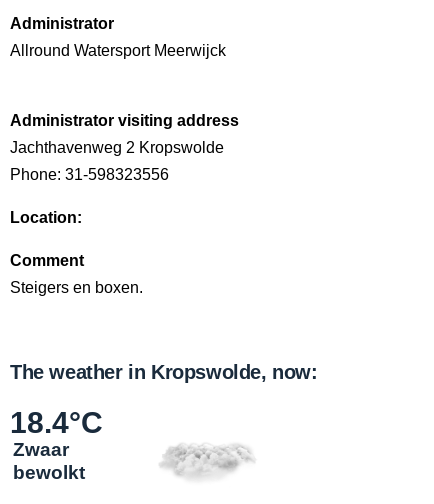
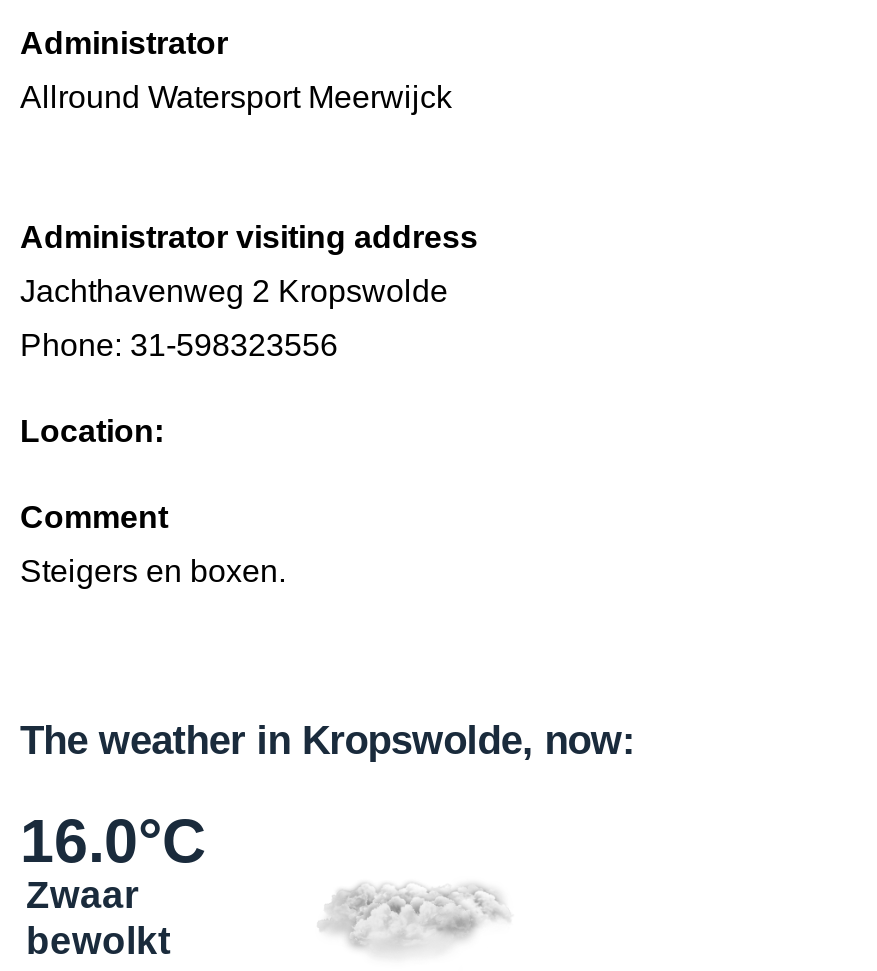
- 18.4°C
+ 16.0°C
